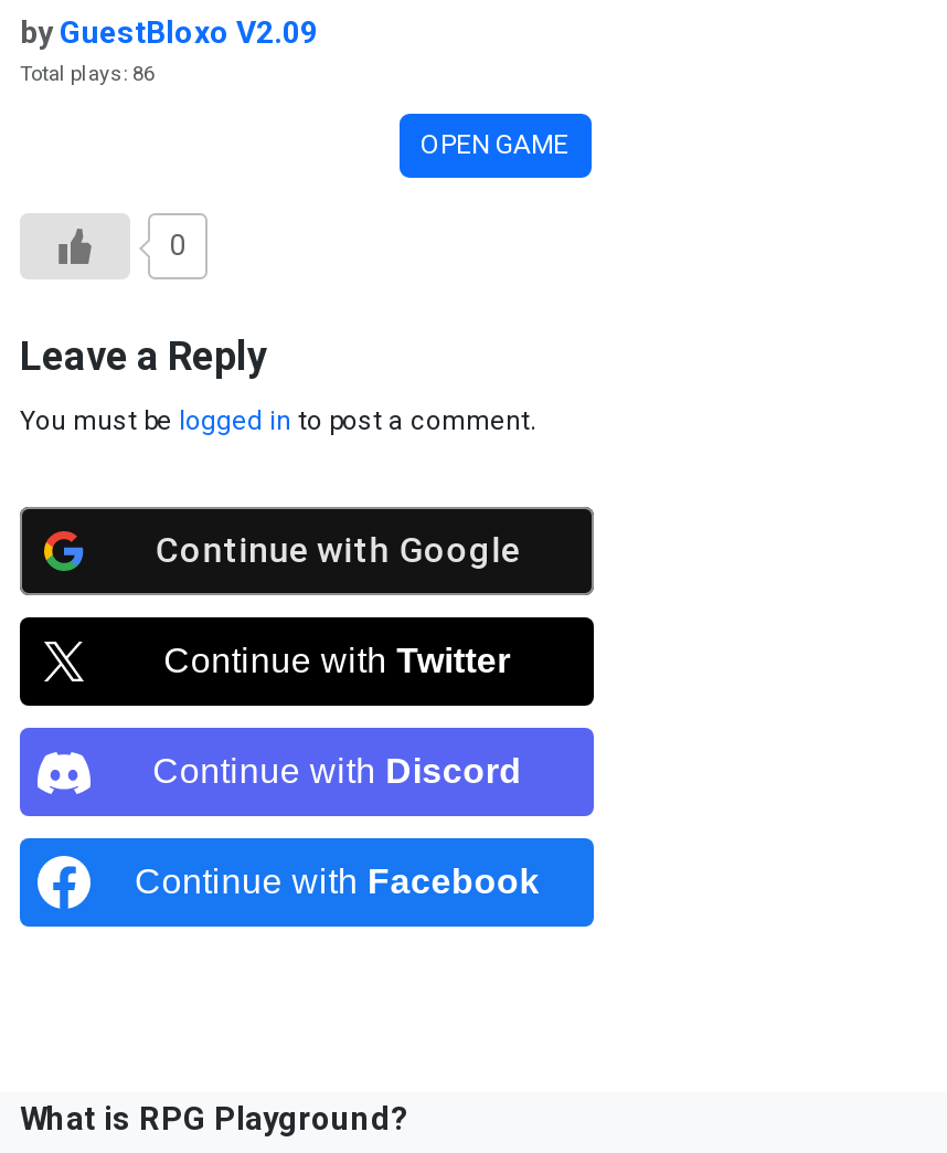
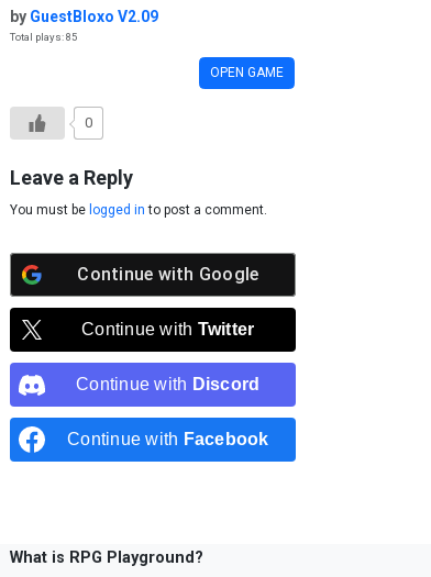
- Total plays: 86
+ Total plays: 85
